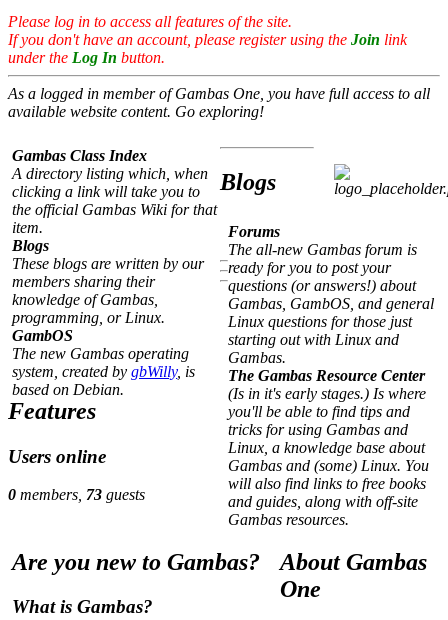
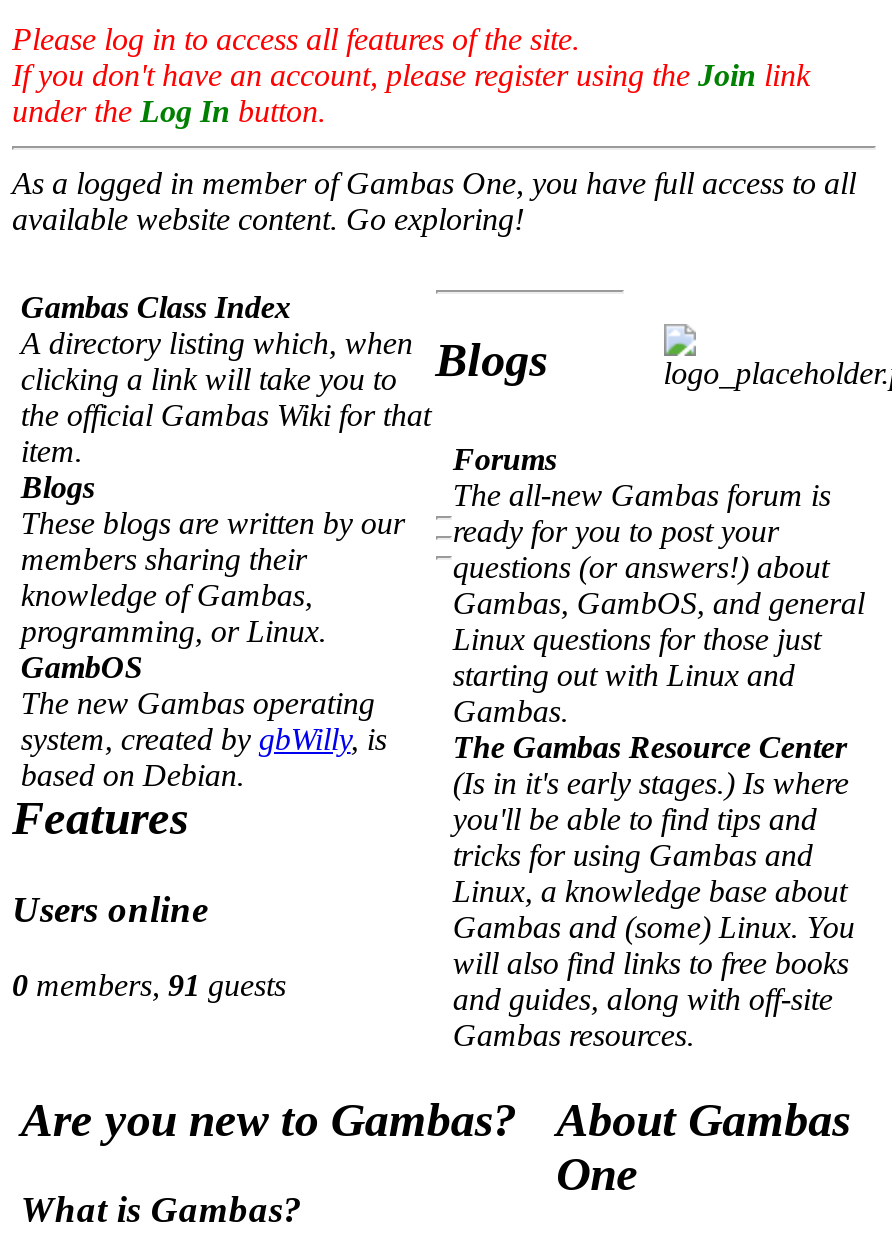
- 0 members, 73 guests
+ 0 members, 91 guests
